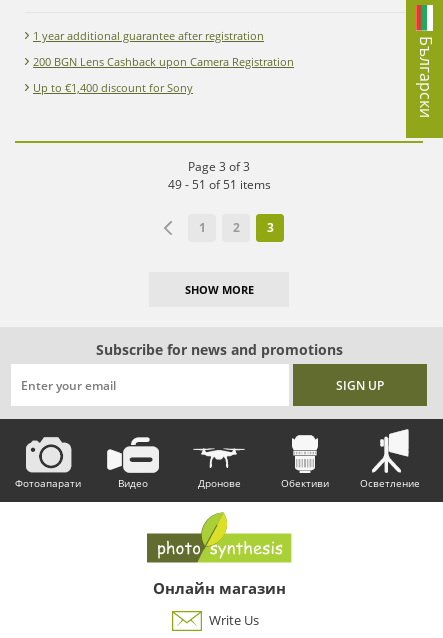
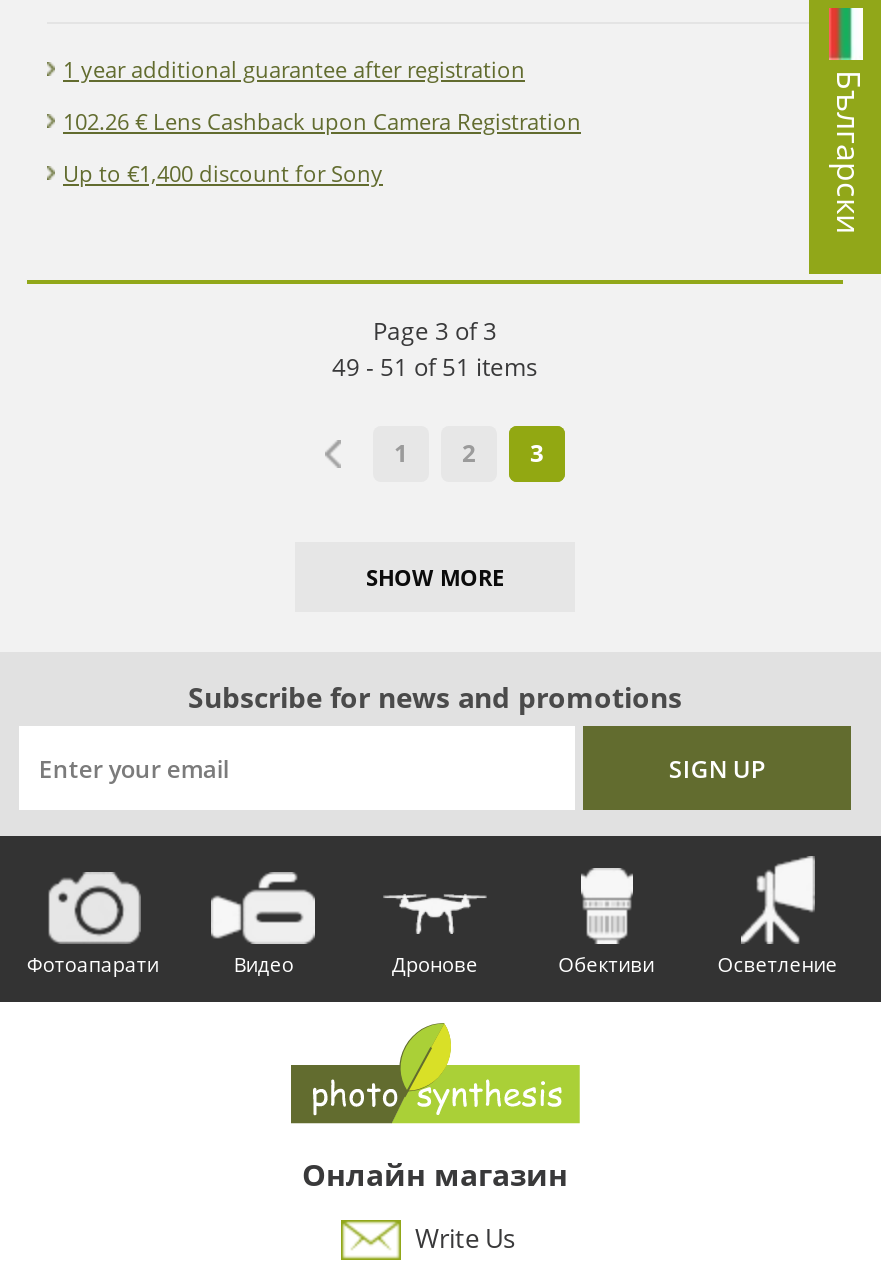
- 200 BGN Lens Cashback upon Camera Registration
+ 102.26 € Lens Cashback upon Camera Registration
